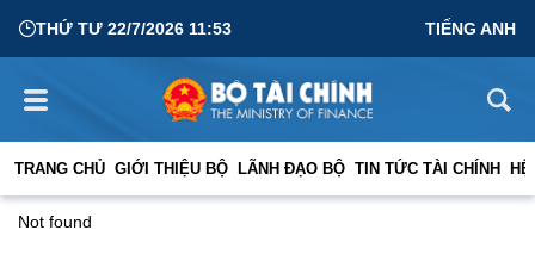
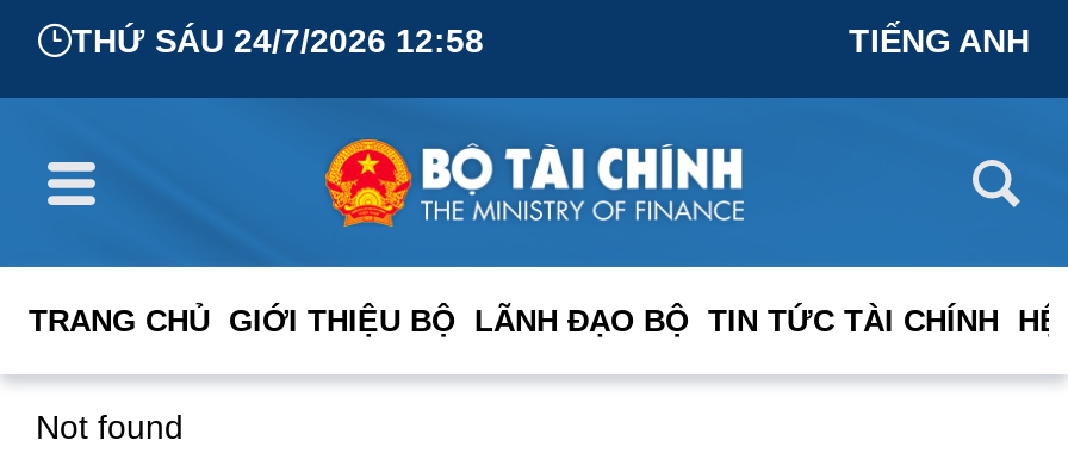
- THỨ TƯ 22/7/2026 11:53
+ THỨ SÁU 24/7/2026 12:58
